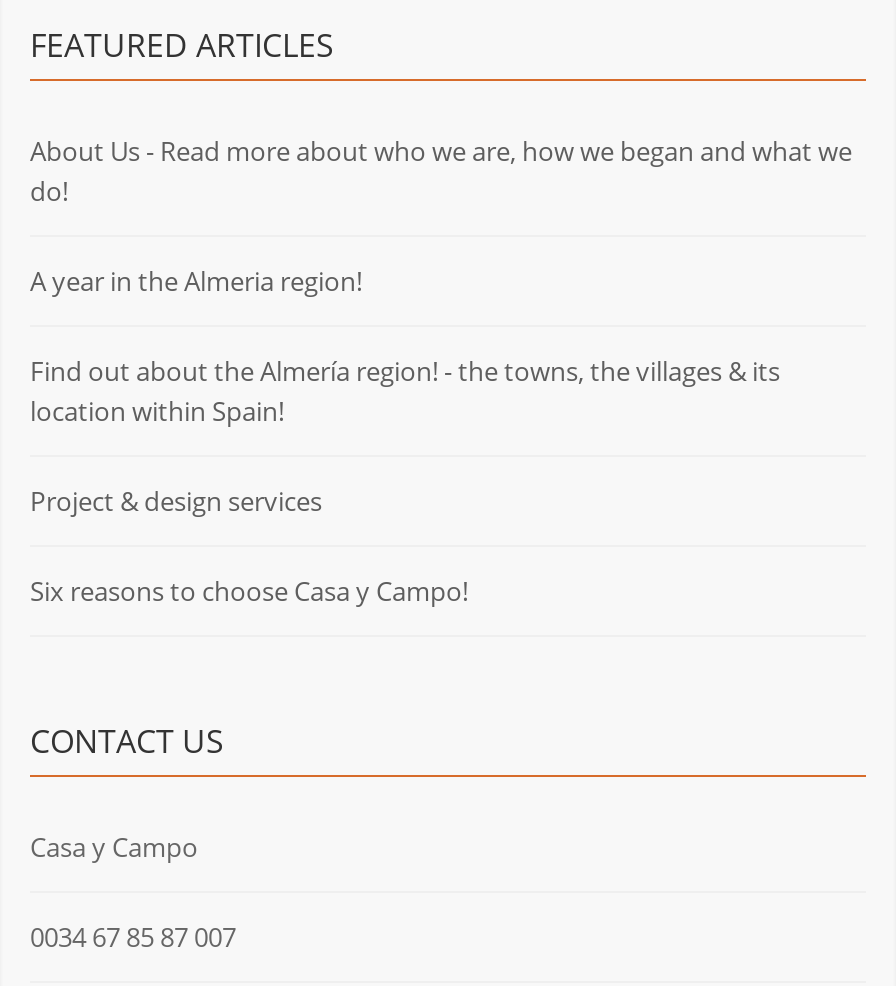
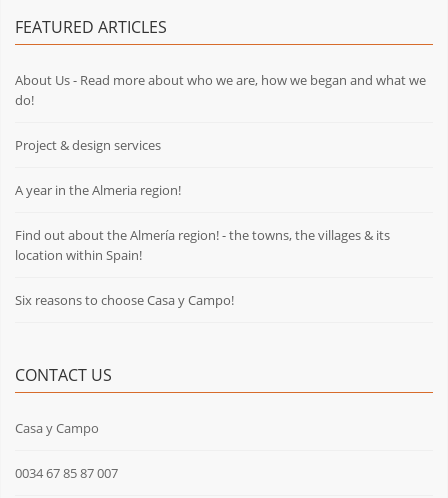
moved down: A year in the Almeria region! | Find out about the Almería region! - the towns, the villages & its | location within Spain!

moved up: Project & design services
